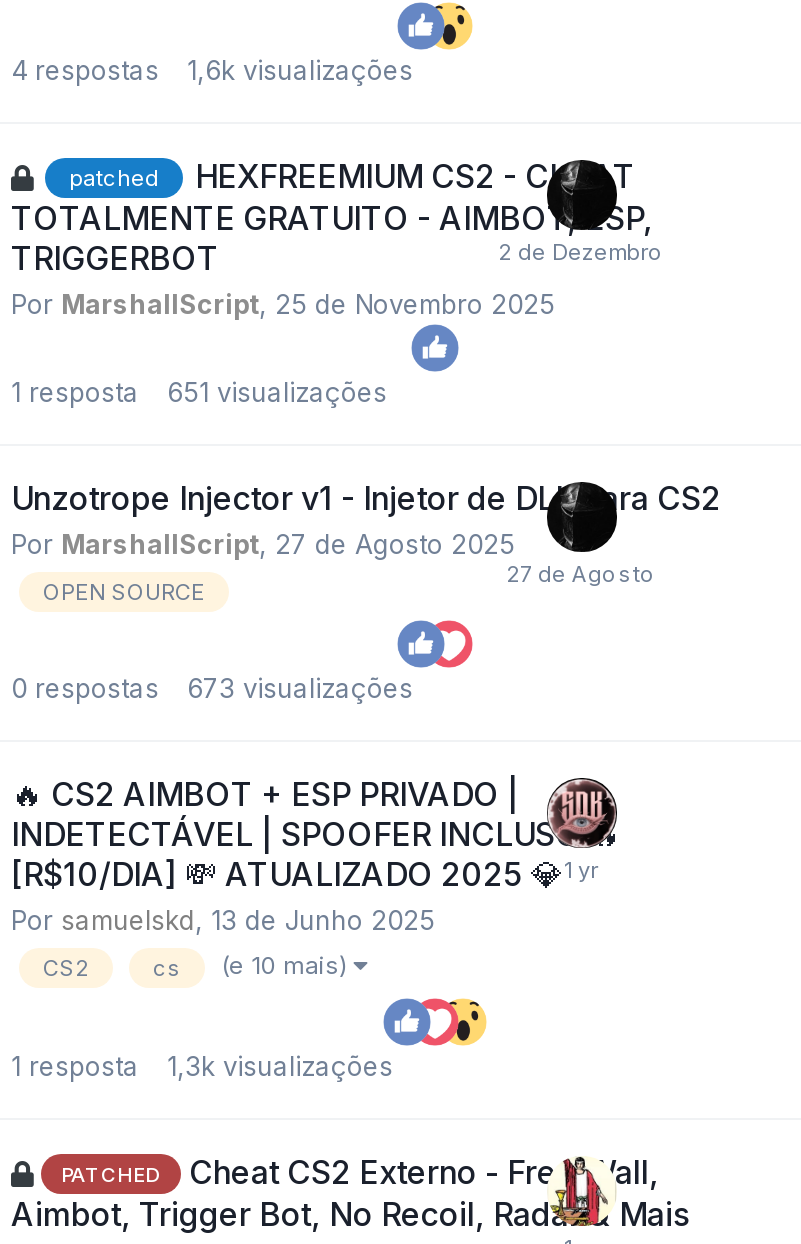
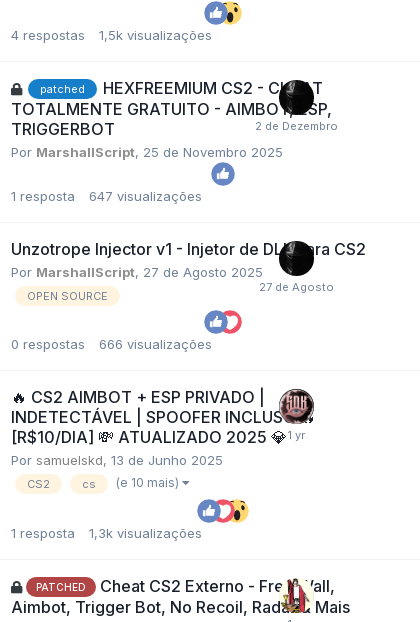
- 1,6k visualizações
+ 1,5k visualizações

- 651 visualizações
+ 647 visualizações

- 673 visualizações
+ 666 visualizações
